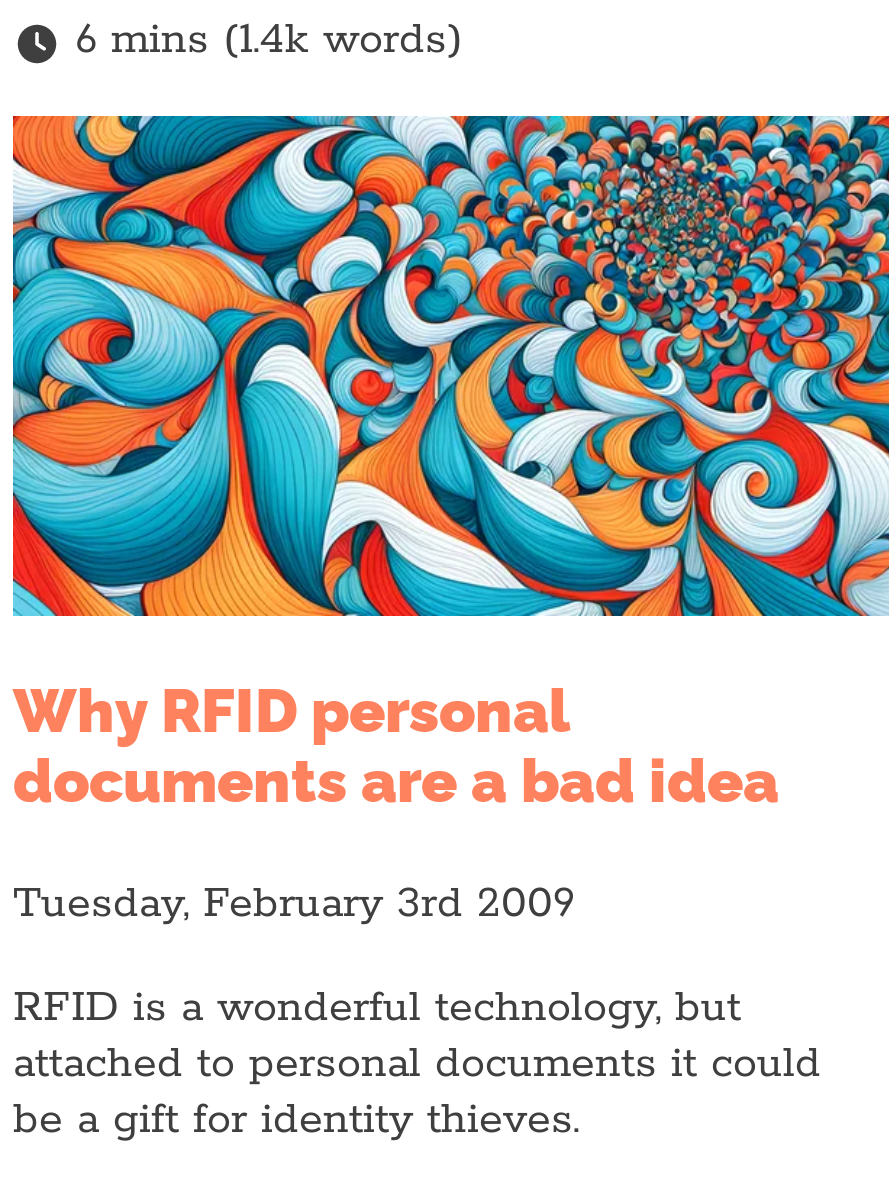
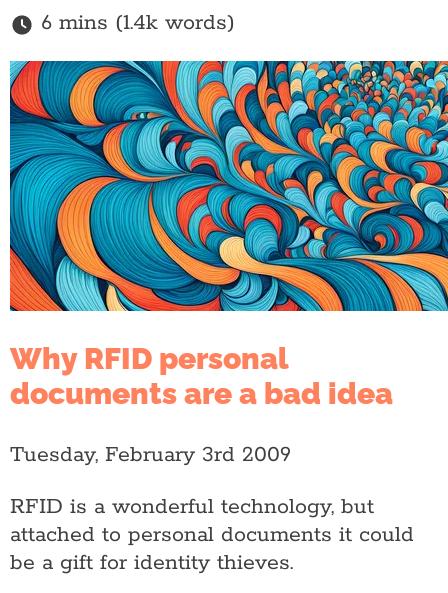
- [image]
+ [image]
